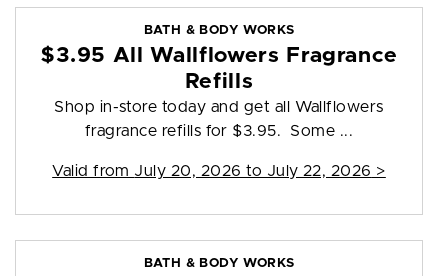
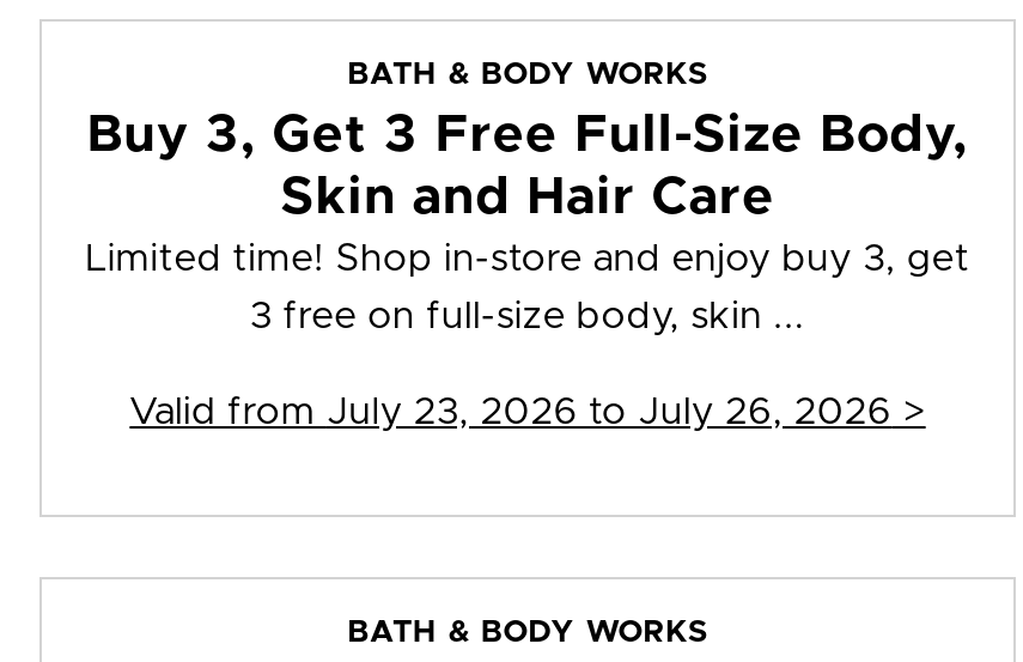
- $3.95 All Wallflowers Fragrance
- Refills
- Shop in-store today and get all Wallflowers
+ Buy 3, Get 3 Free Full-Size Body,
+ Skin and Hair Care
+ Limited time! Shop in-store and enjoy buy 3, get

- fragrance refills for $3.95. Some ...
+ 3 free on full-size body, skin ...

- Valid from July 20, 2026 to July 22, 2026 >
+ Valid from July 23, 2026 to July 26, 2026 >
